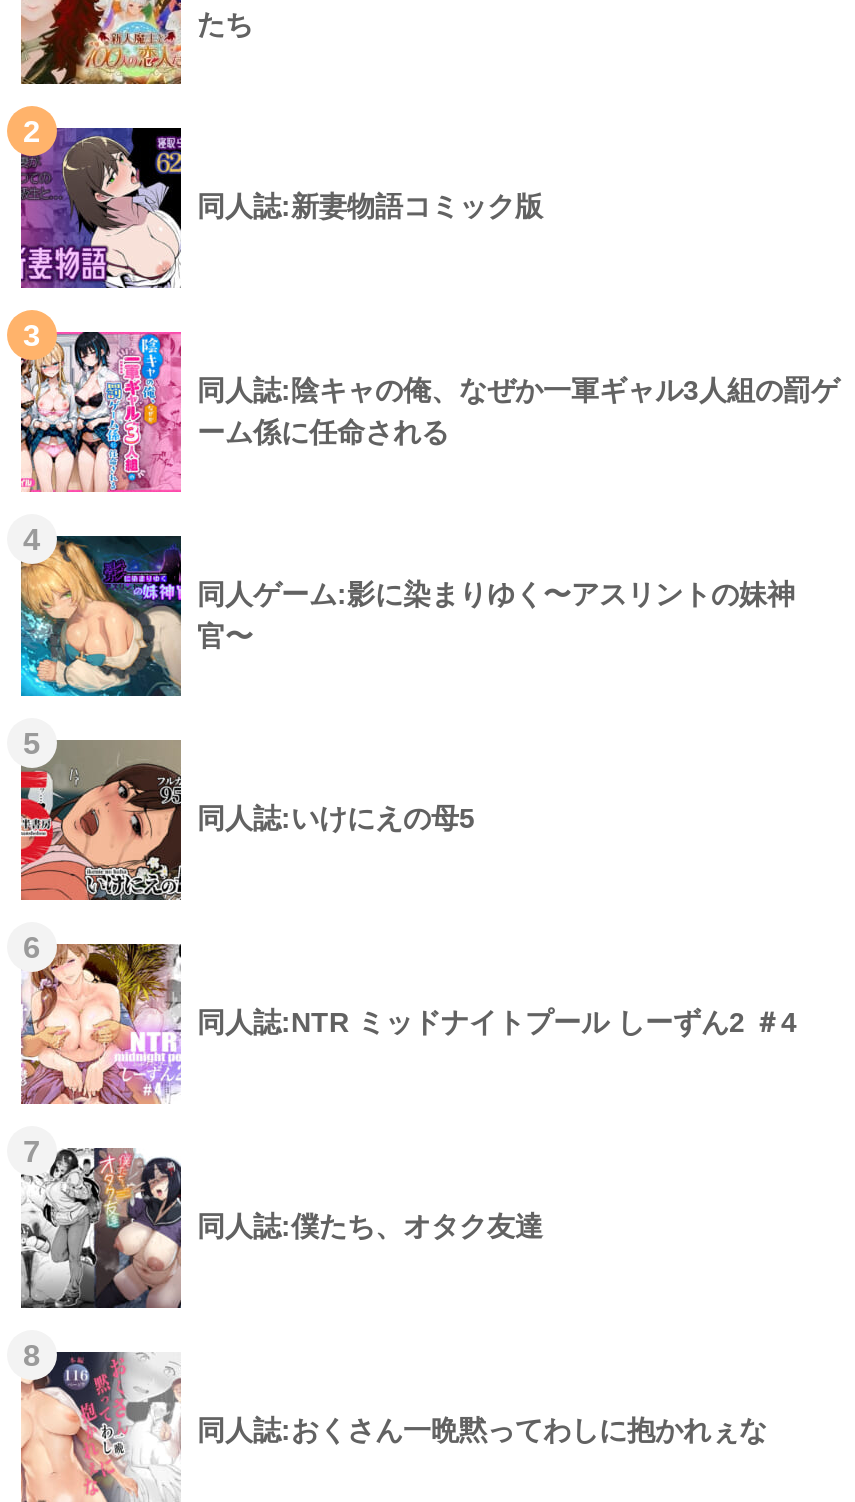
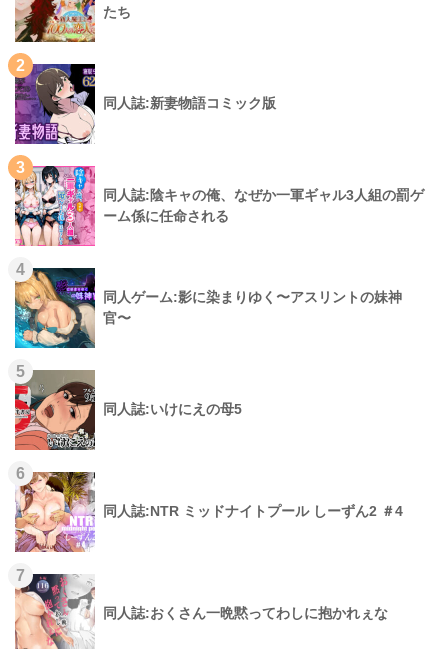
- [image]
- 同人誌:僕たち、オタク友達

- 8
